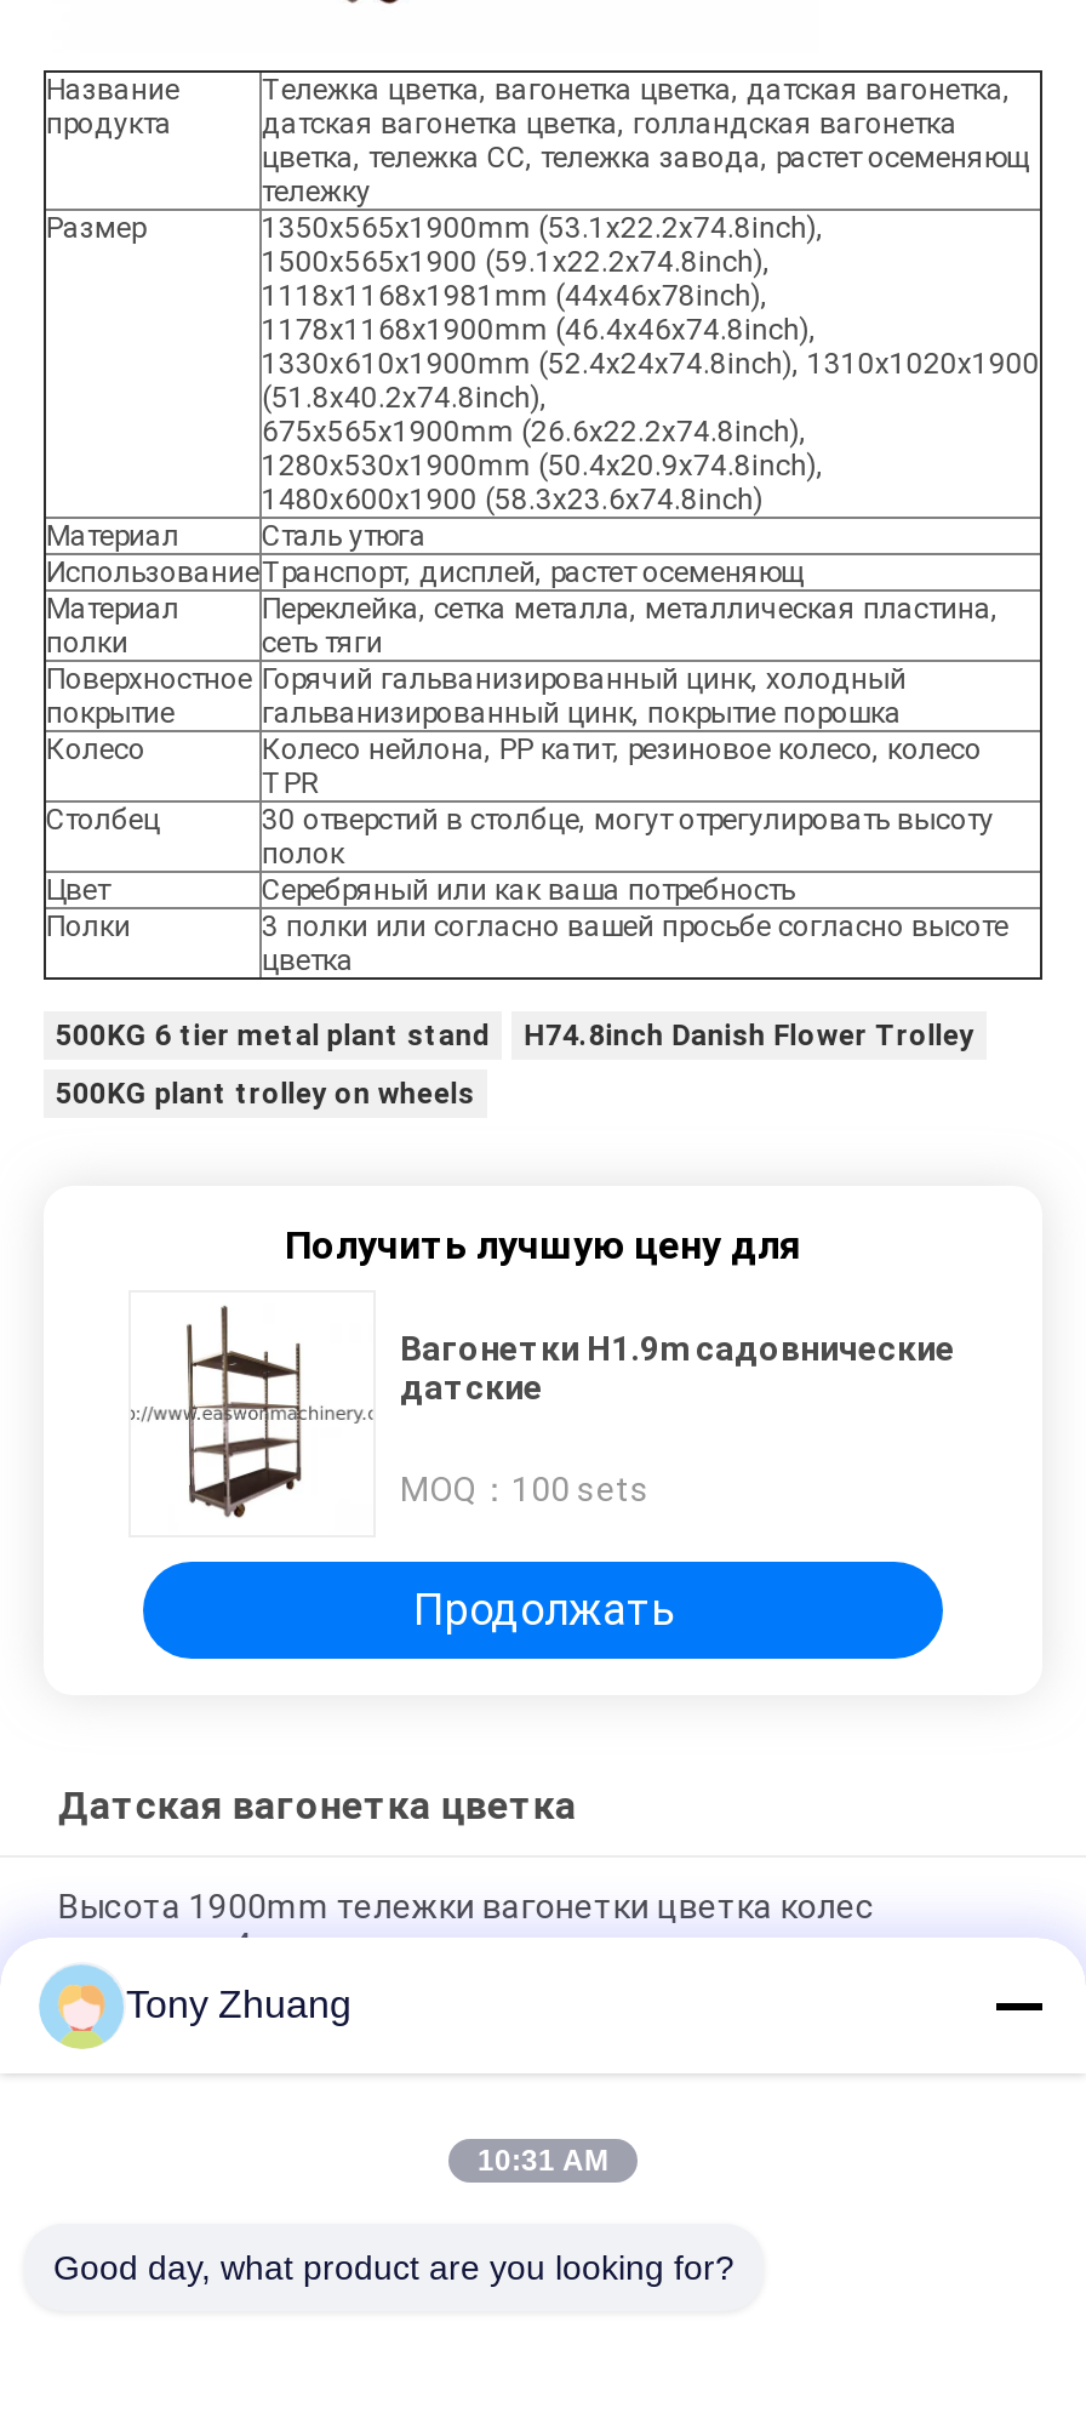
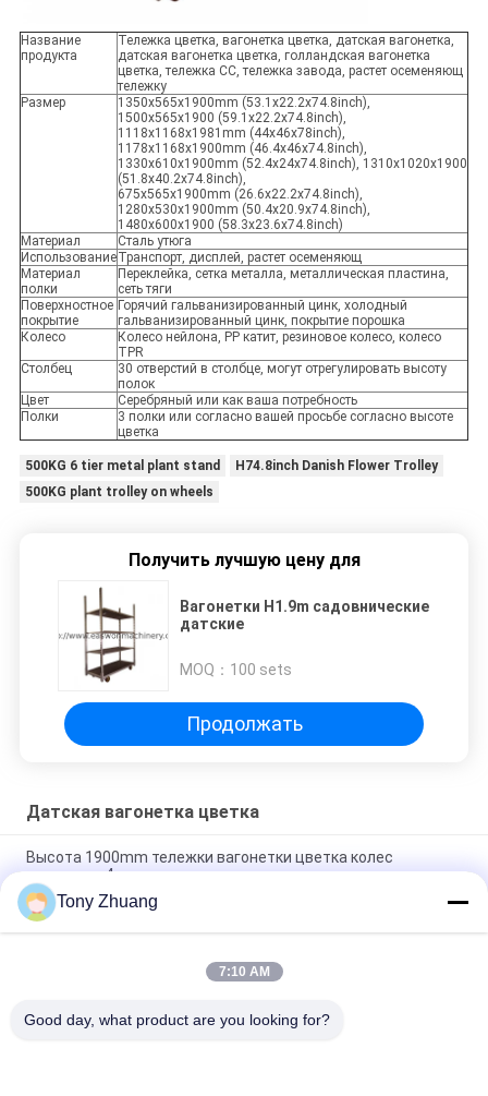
- 10:31 AM
+ 7:10 AM
